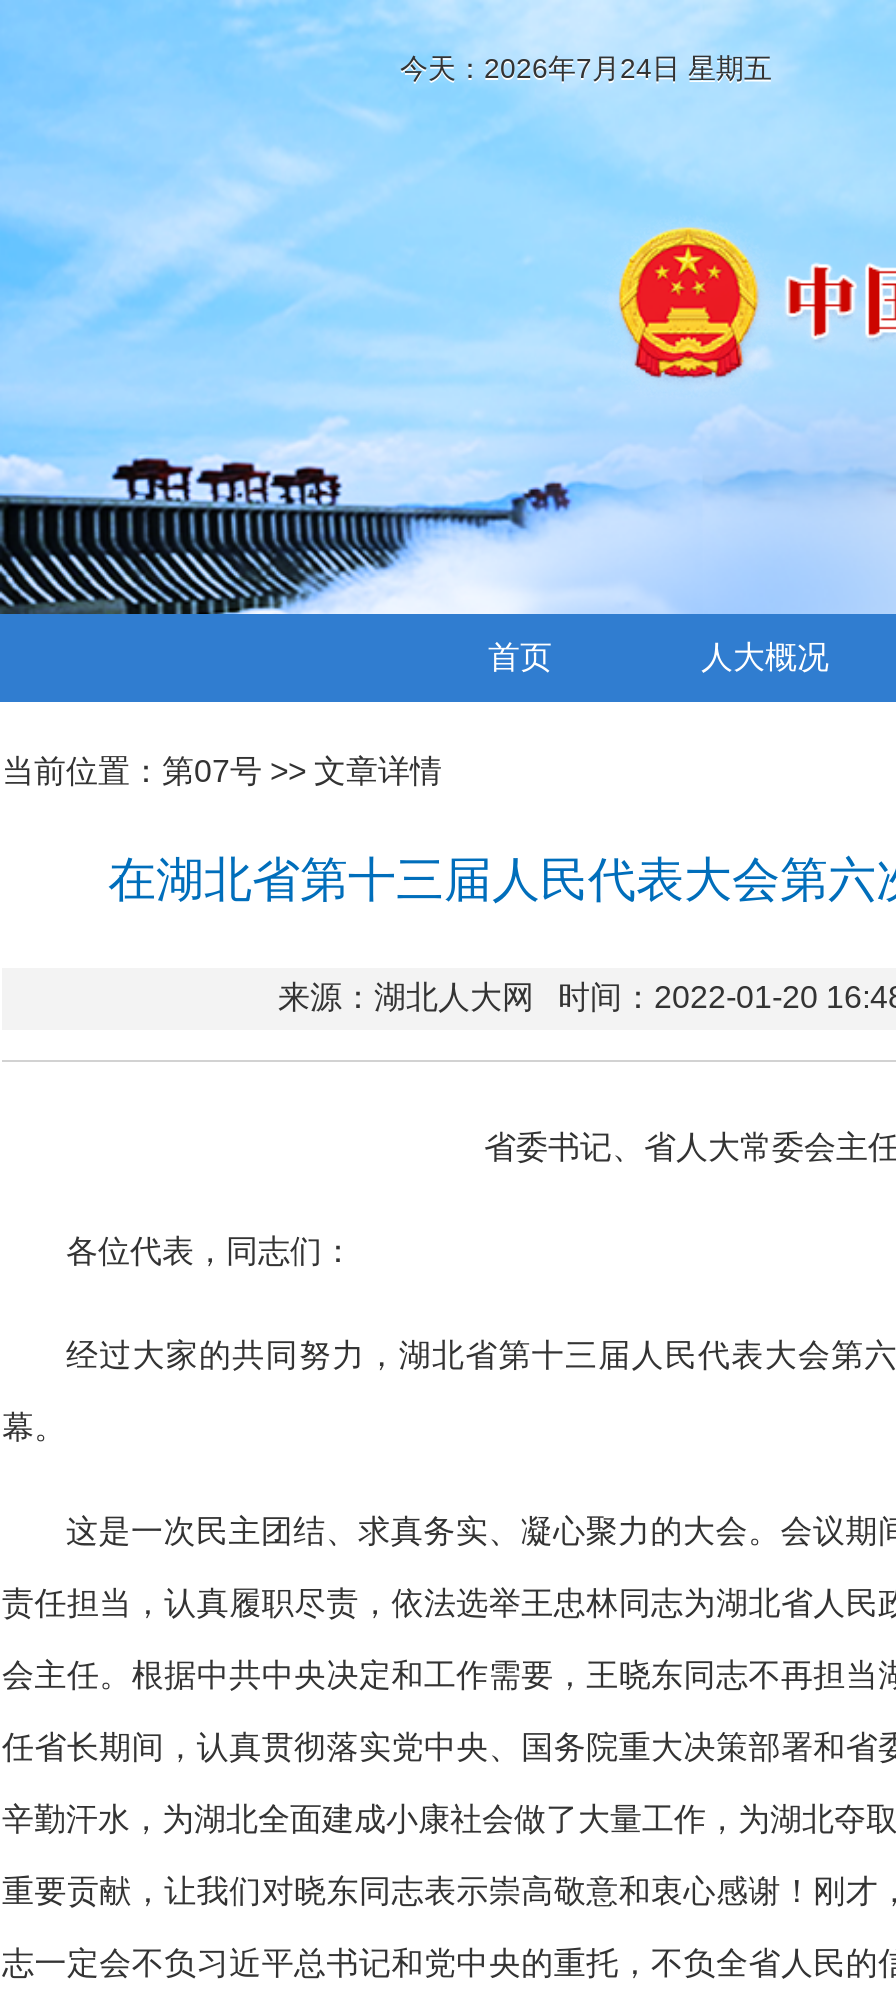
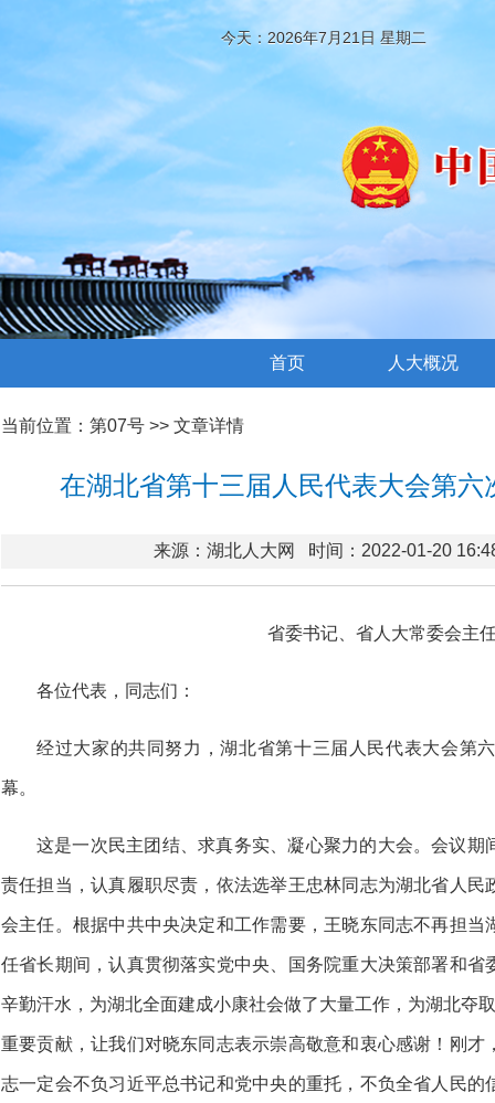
- 今天：2026年7月24日 星期五
+ 今天：2026年7月21日 星期二
